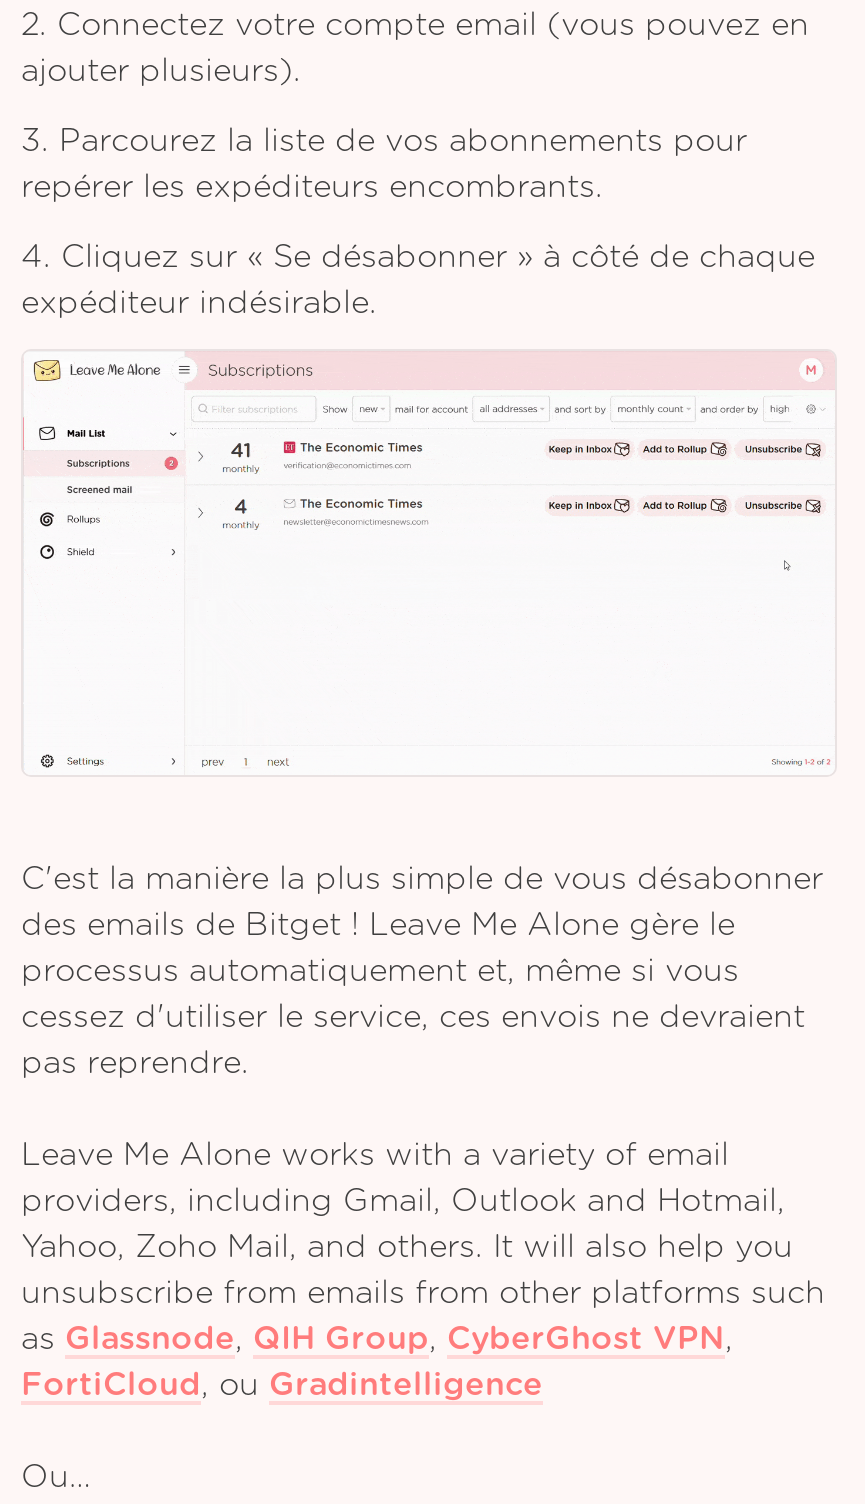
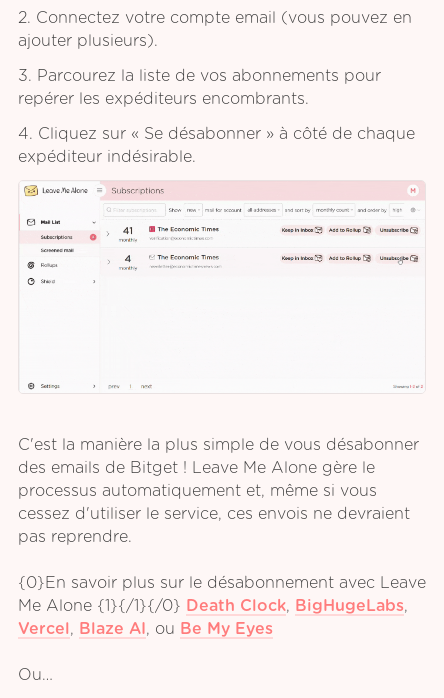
- Leave Me Alone works with a variety of email
- providers, including Gmail, Outlook and Hotmail,
- Yahoo, Zoho Mail, and others. It will also help you
- unsubscribe from emails from other platforms such
- as Glassnode, QIH Group, CyberGhost VPN,
- FortiCloud, ou Gradintelligence
+ {0}En savoir plus sur le désabonnement avec Leave
+ Me Alone {1}{/1}{/0} Death Clock, BigHugeLabs,
+ Vercel, Blaze AI, ou Be My Eyes
